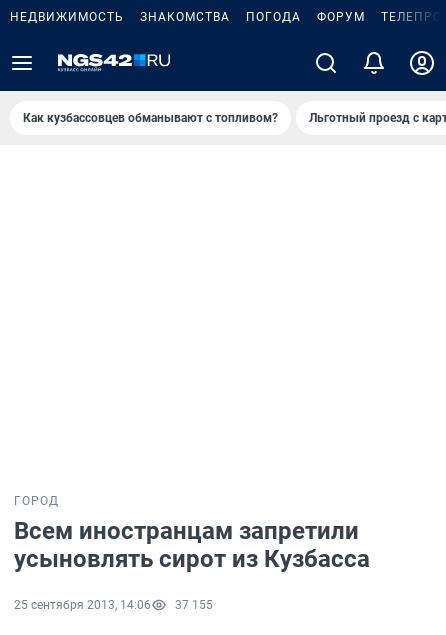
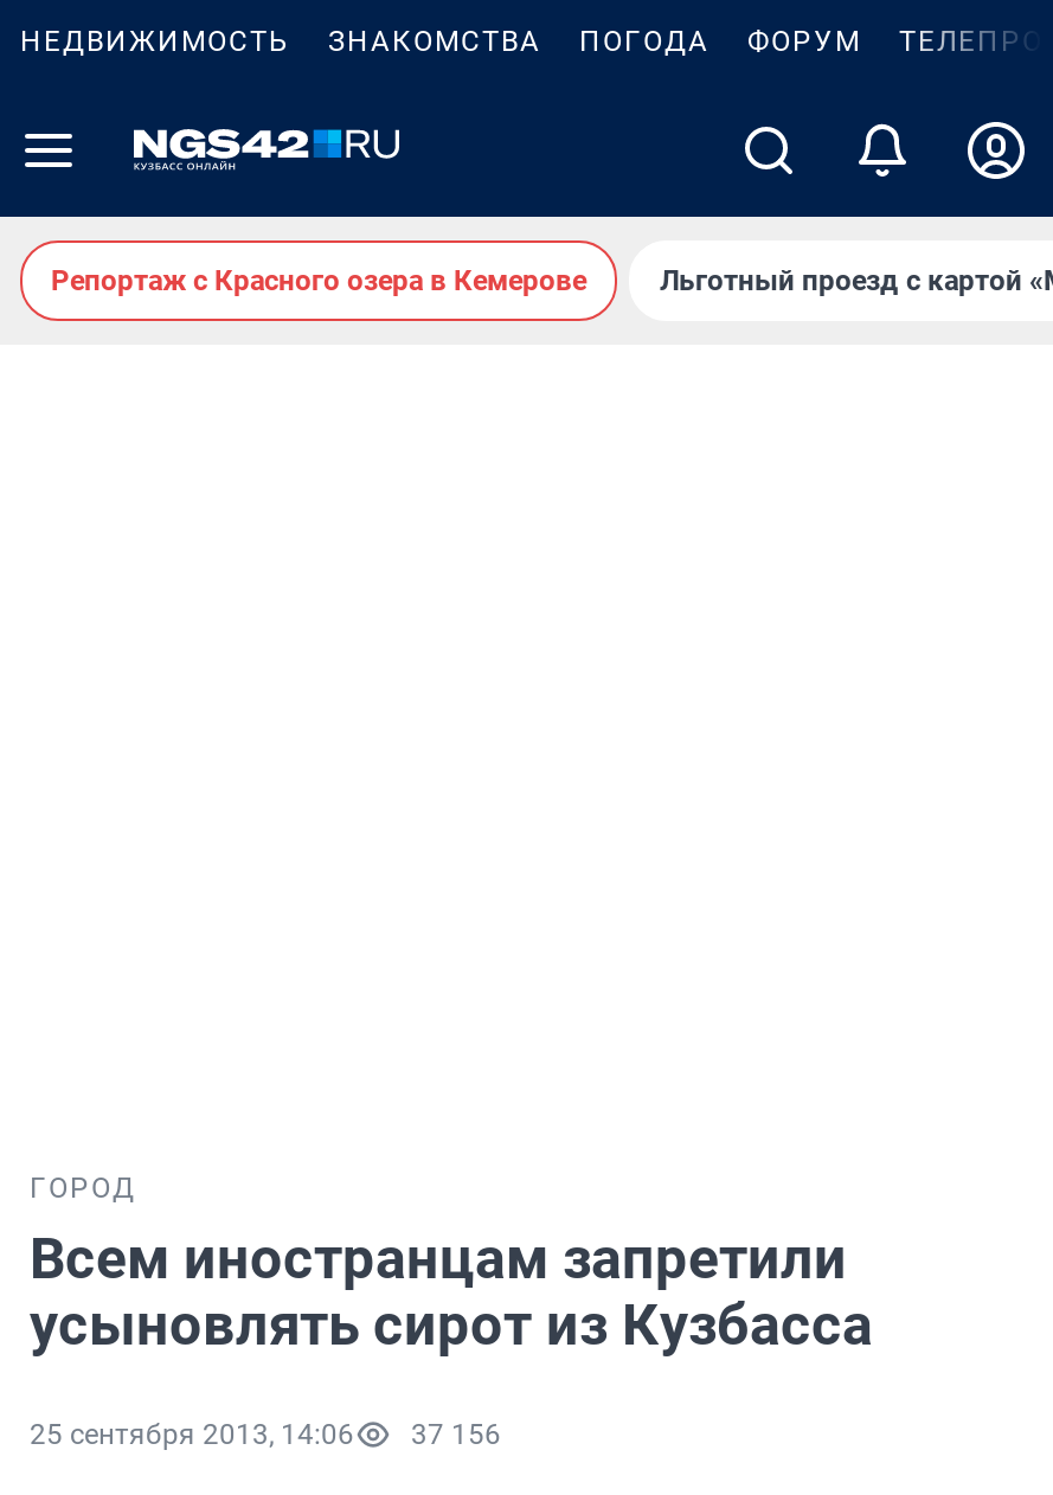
- Как кузбассовцев обманывают с топливом?
+ Репортаж с Красного озера в Кемерове

- 25 сентября 2013, 14:06 37 155
+ 25 сентября 2013, 14:06 37 156
